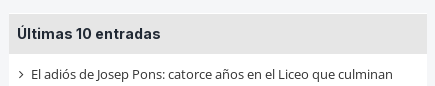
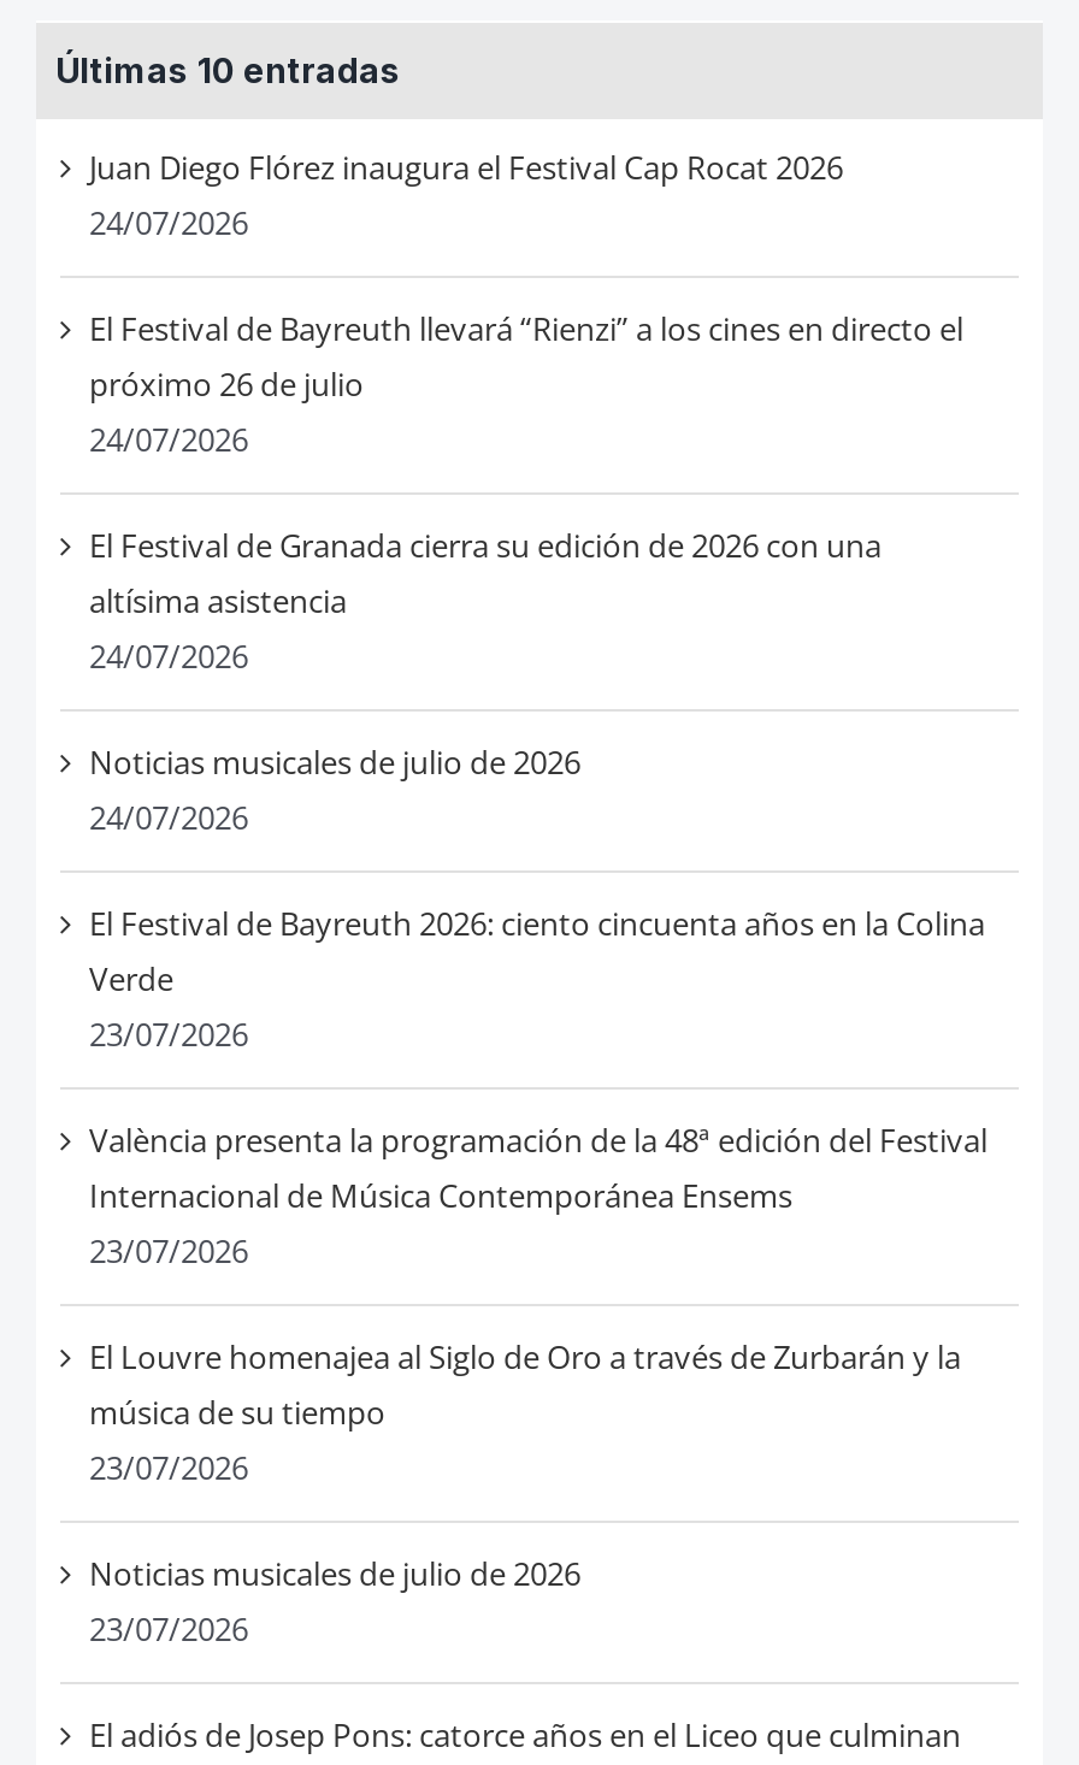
+ Juan Diego Flórez inaugura el Festival Cap Rocat 2026
+ 24/07/2026
+ El Festival de Bayreuth llevará “Rienzi” a los cines en directo el
+ próximo 26 de julio
+ 24/07/2026
+ El Festival de Granada cierra su edición de 2026 con una
+ altísima asistencia
+ 24/07/2026
+ Noticias musicales de julio de 2026
+ 24/07/2026
+ El Festival de Bayreuth 2026: ciento cincuenta años en la Colina
+ Verde
+ 23/07/2026
+ València presenta la programación de la 48ª edición del Festival
+ Internacional de Música Contemporánea Ensems
+ 23/07/2026
+ El Louvre homenajea al Siglo de Oro a través de Zurbarán y la
+ música de su tiempo
+ 23/07/2026
+ Noticias musicales de julio de 2026
+ 23/07/2026
